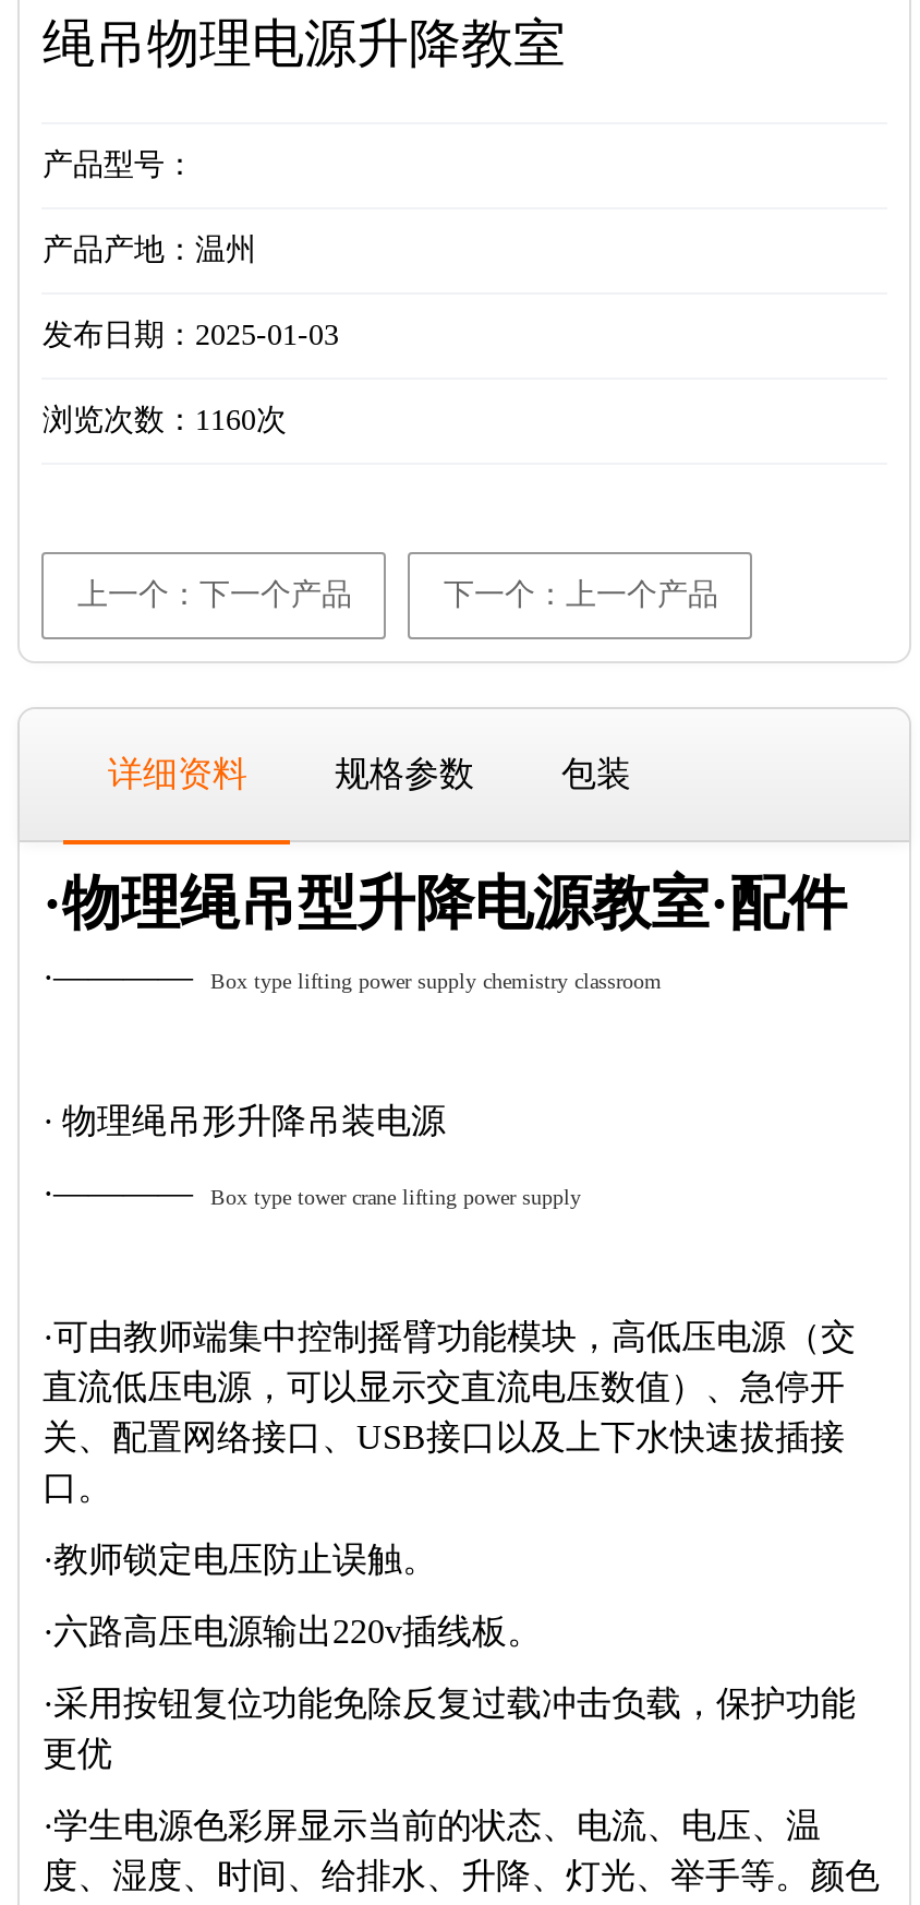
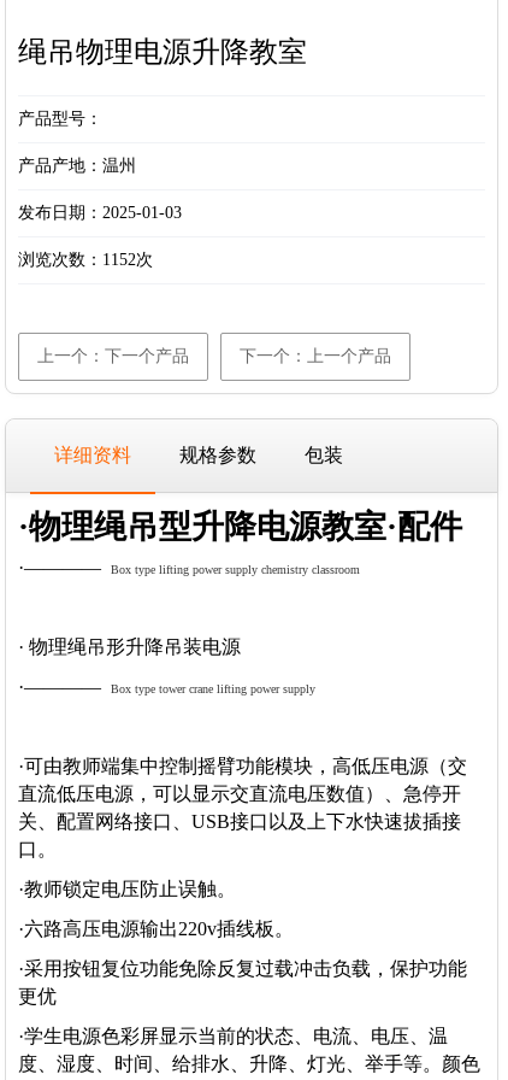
- 浏览次数：1160次
+ 浏览次数：1152次
